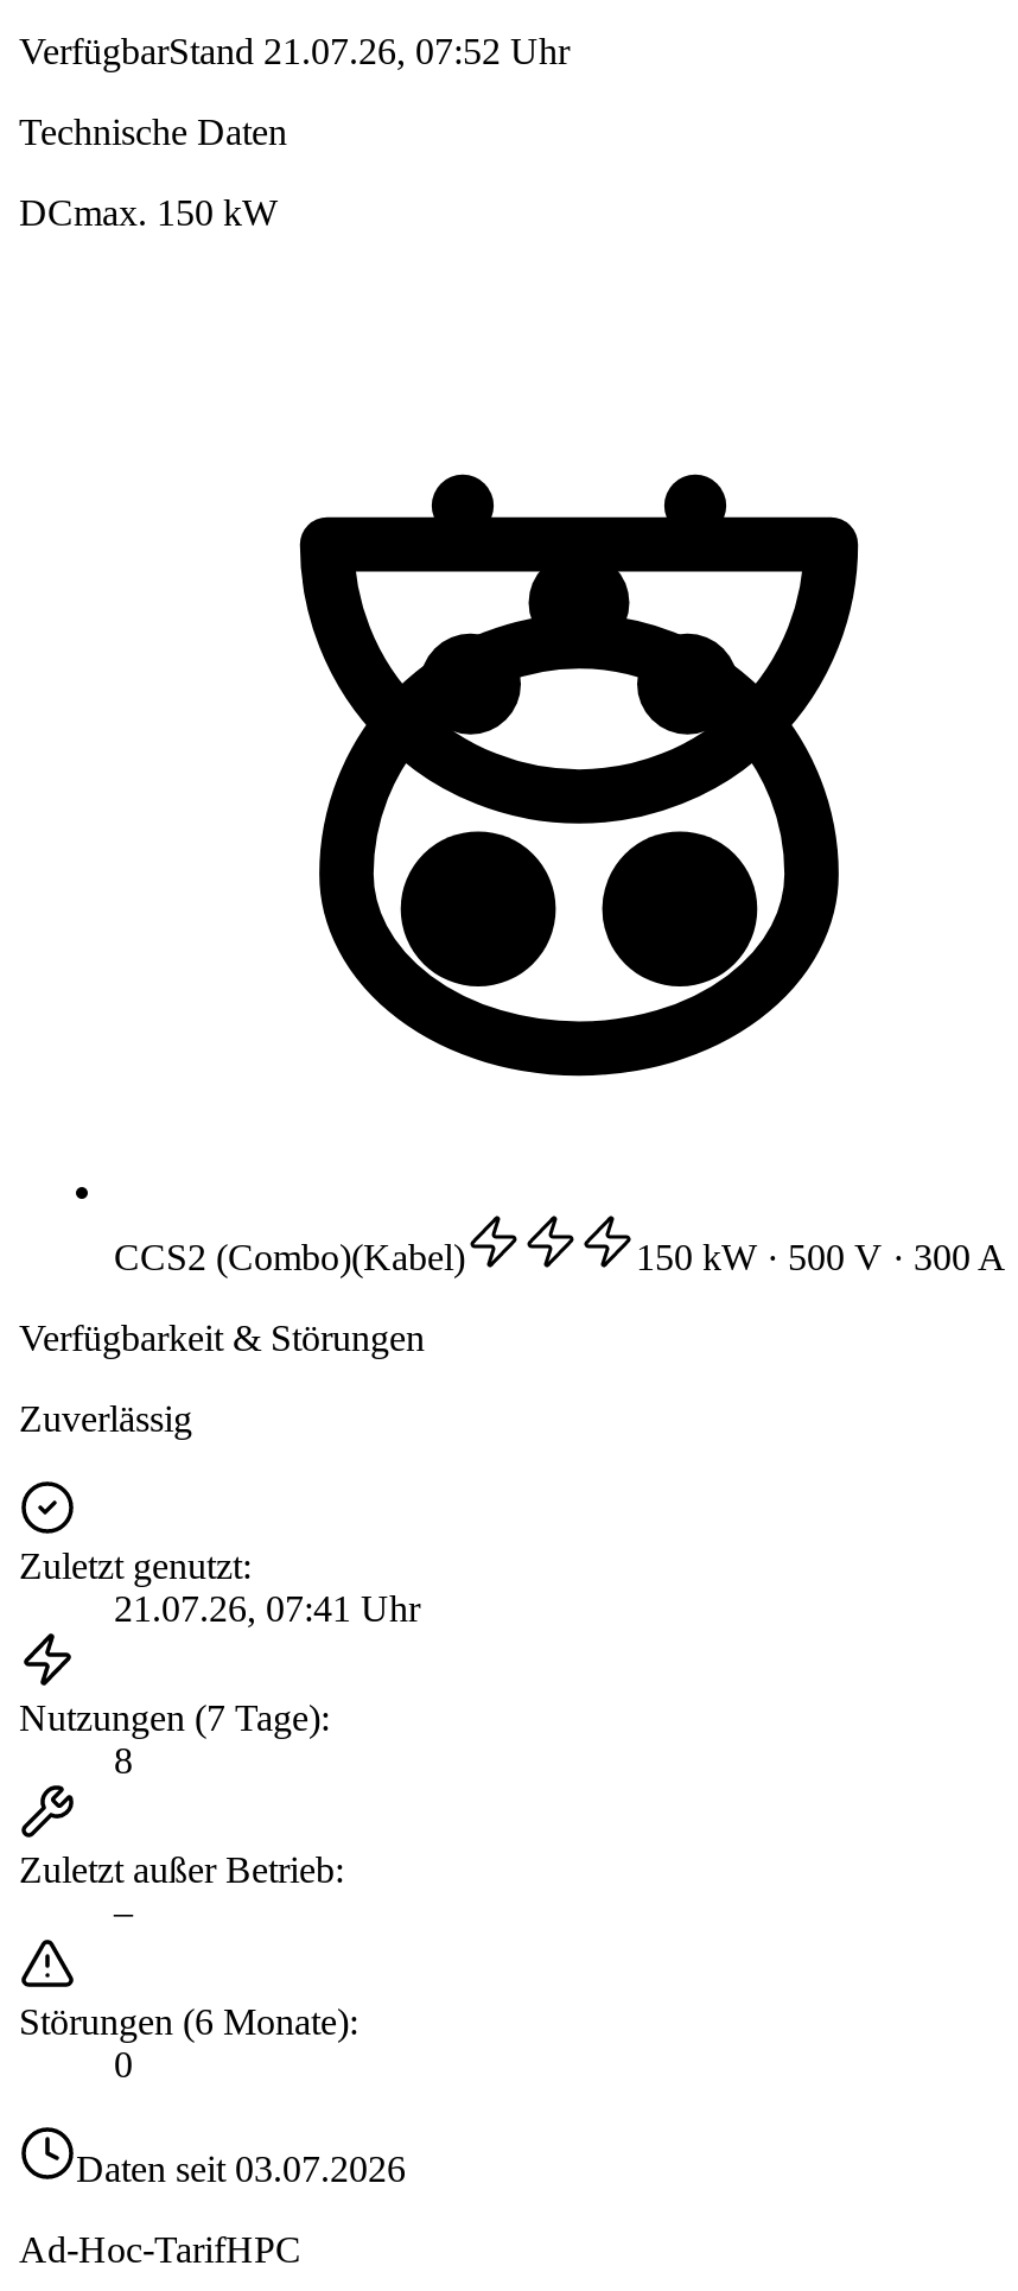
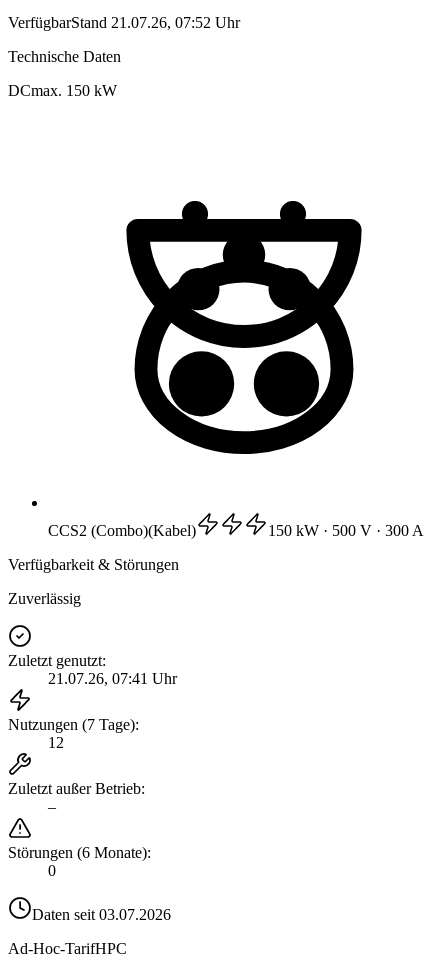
- 8
+ 12
